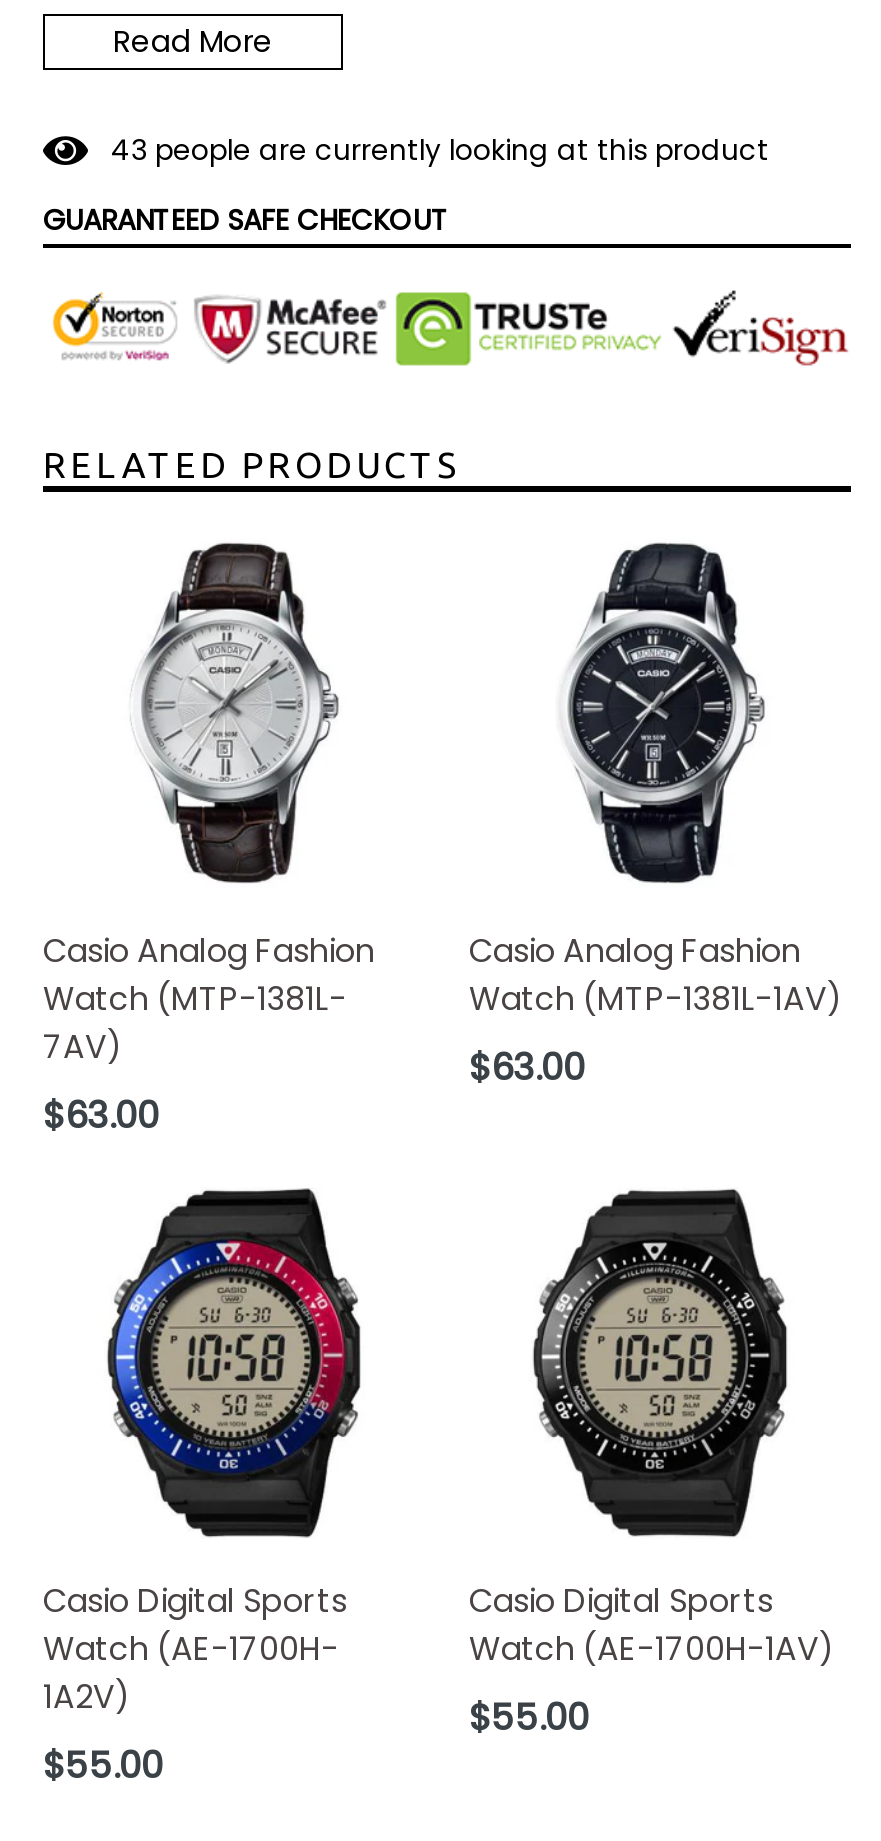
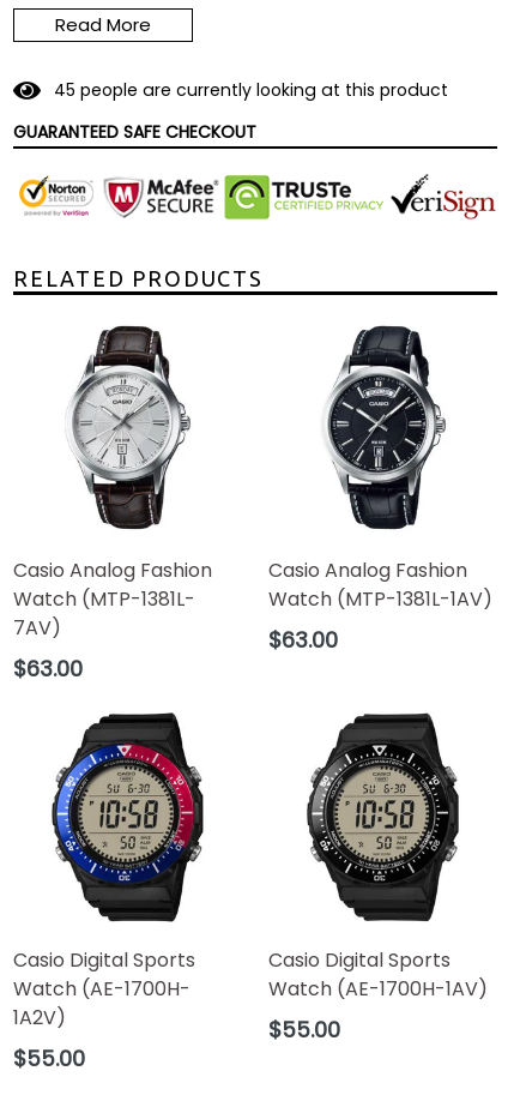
- 43 people are currently looking at this product
+ 45 people are currently looking at this product
